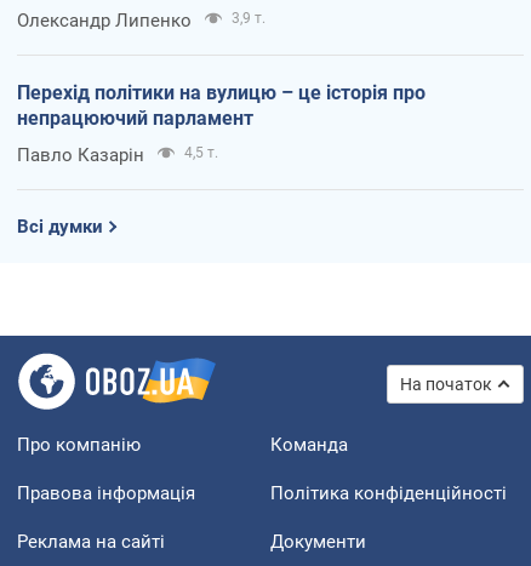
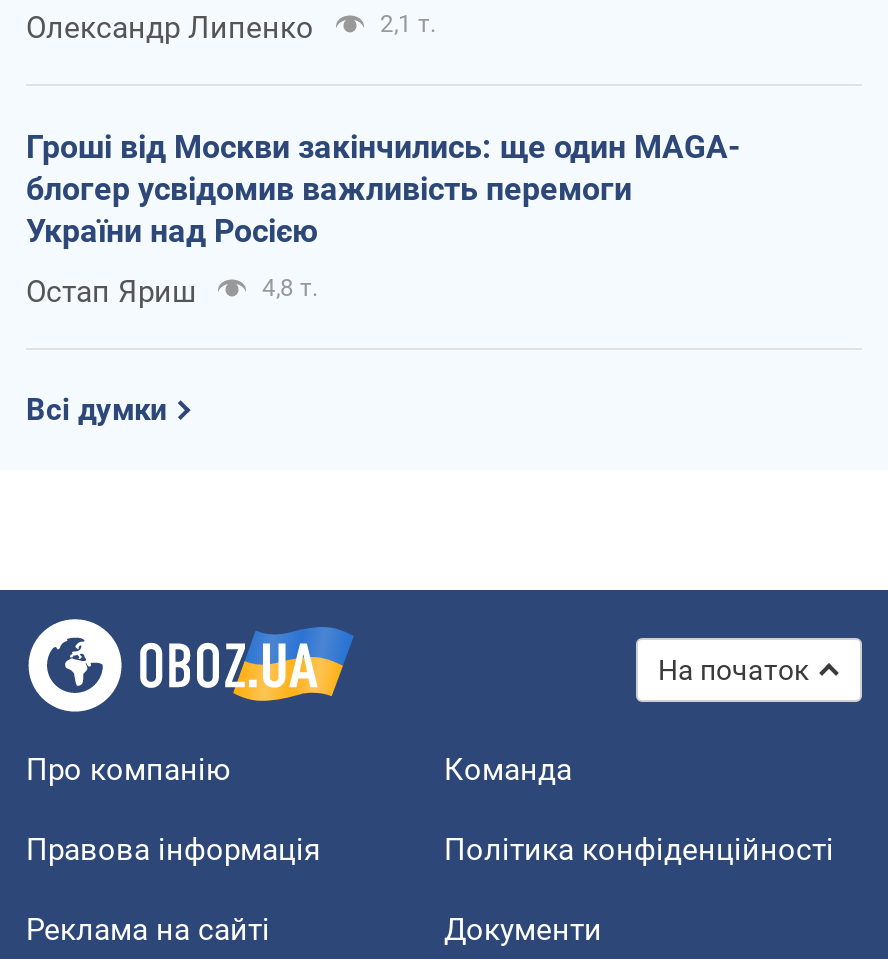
- 3,9 т.
+ 2,1 т.

- Перехід політики на вулицю – це історія про
- непрацюючий парламент
+ Гроші від Москви закінчились: ще один MAGA-
+ блогер усвідомив важливість перемоги
+ України над Росією

- Павло Казарін
- 4,5 т.
+ Остап Яриш
+ 4,8 т.
